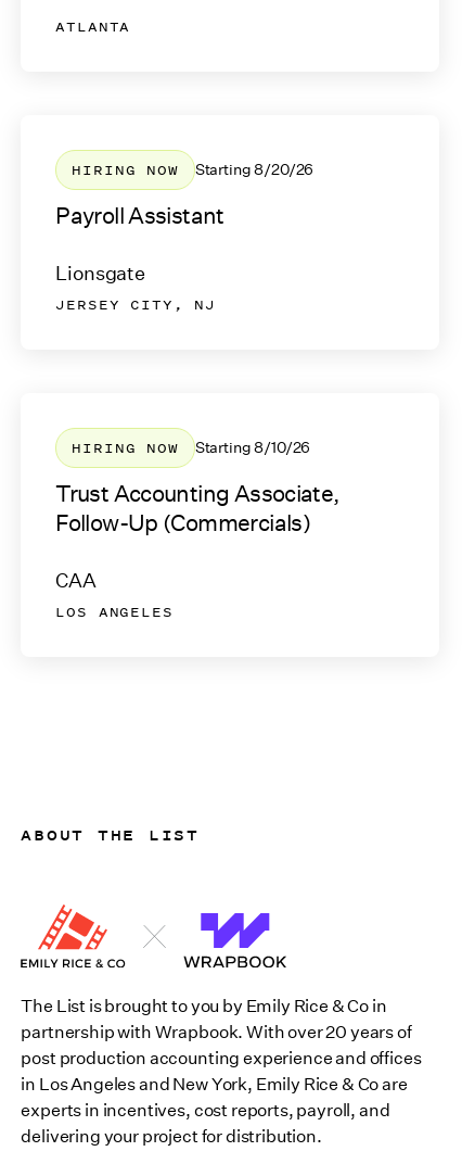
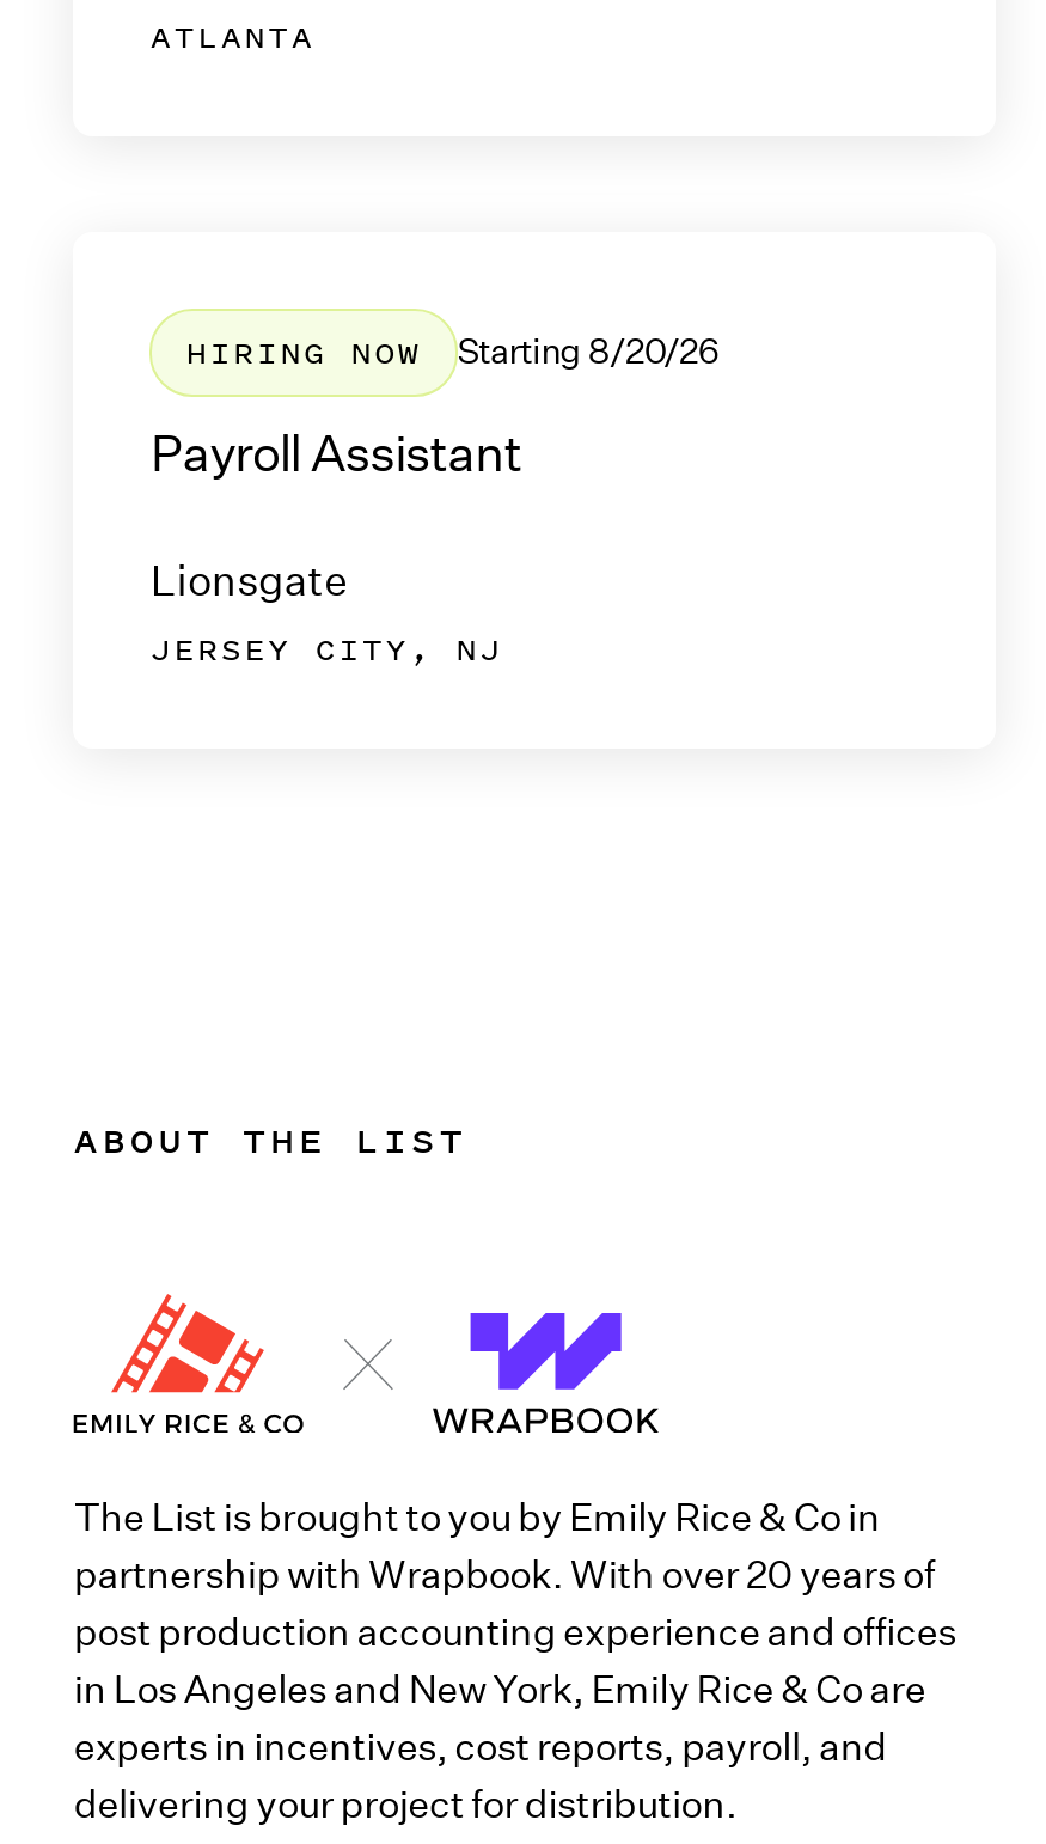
- HIRING NOW
- Starting 8/10/26
- Trust Accounting Associate,
- Follow-Up (Commercials)
- CAA
- LOS ANGELES
